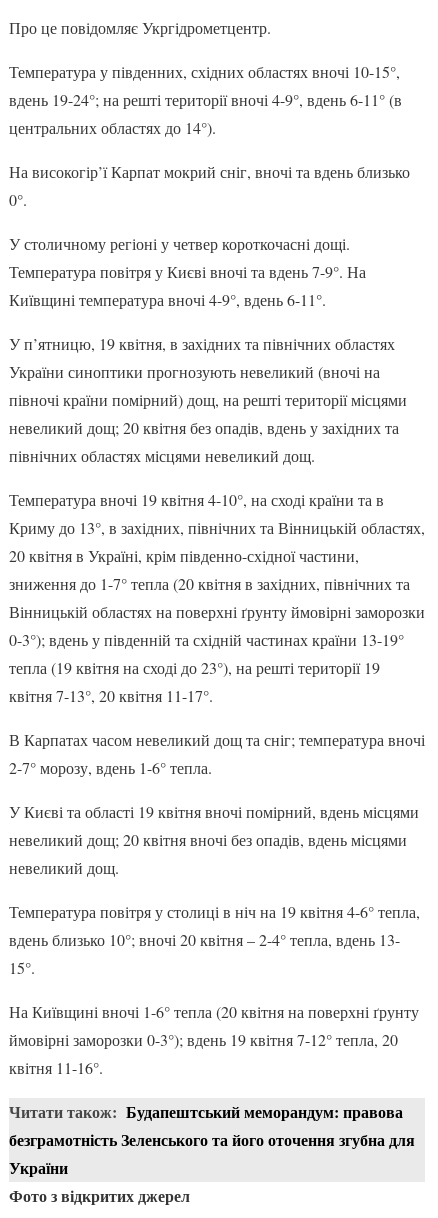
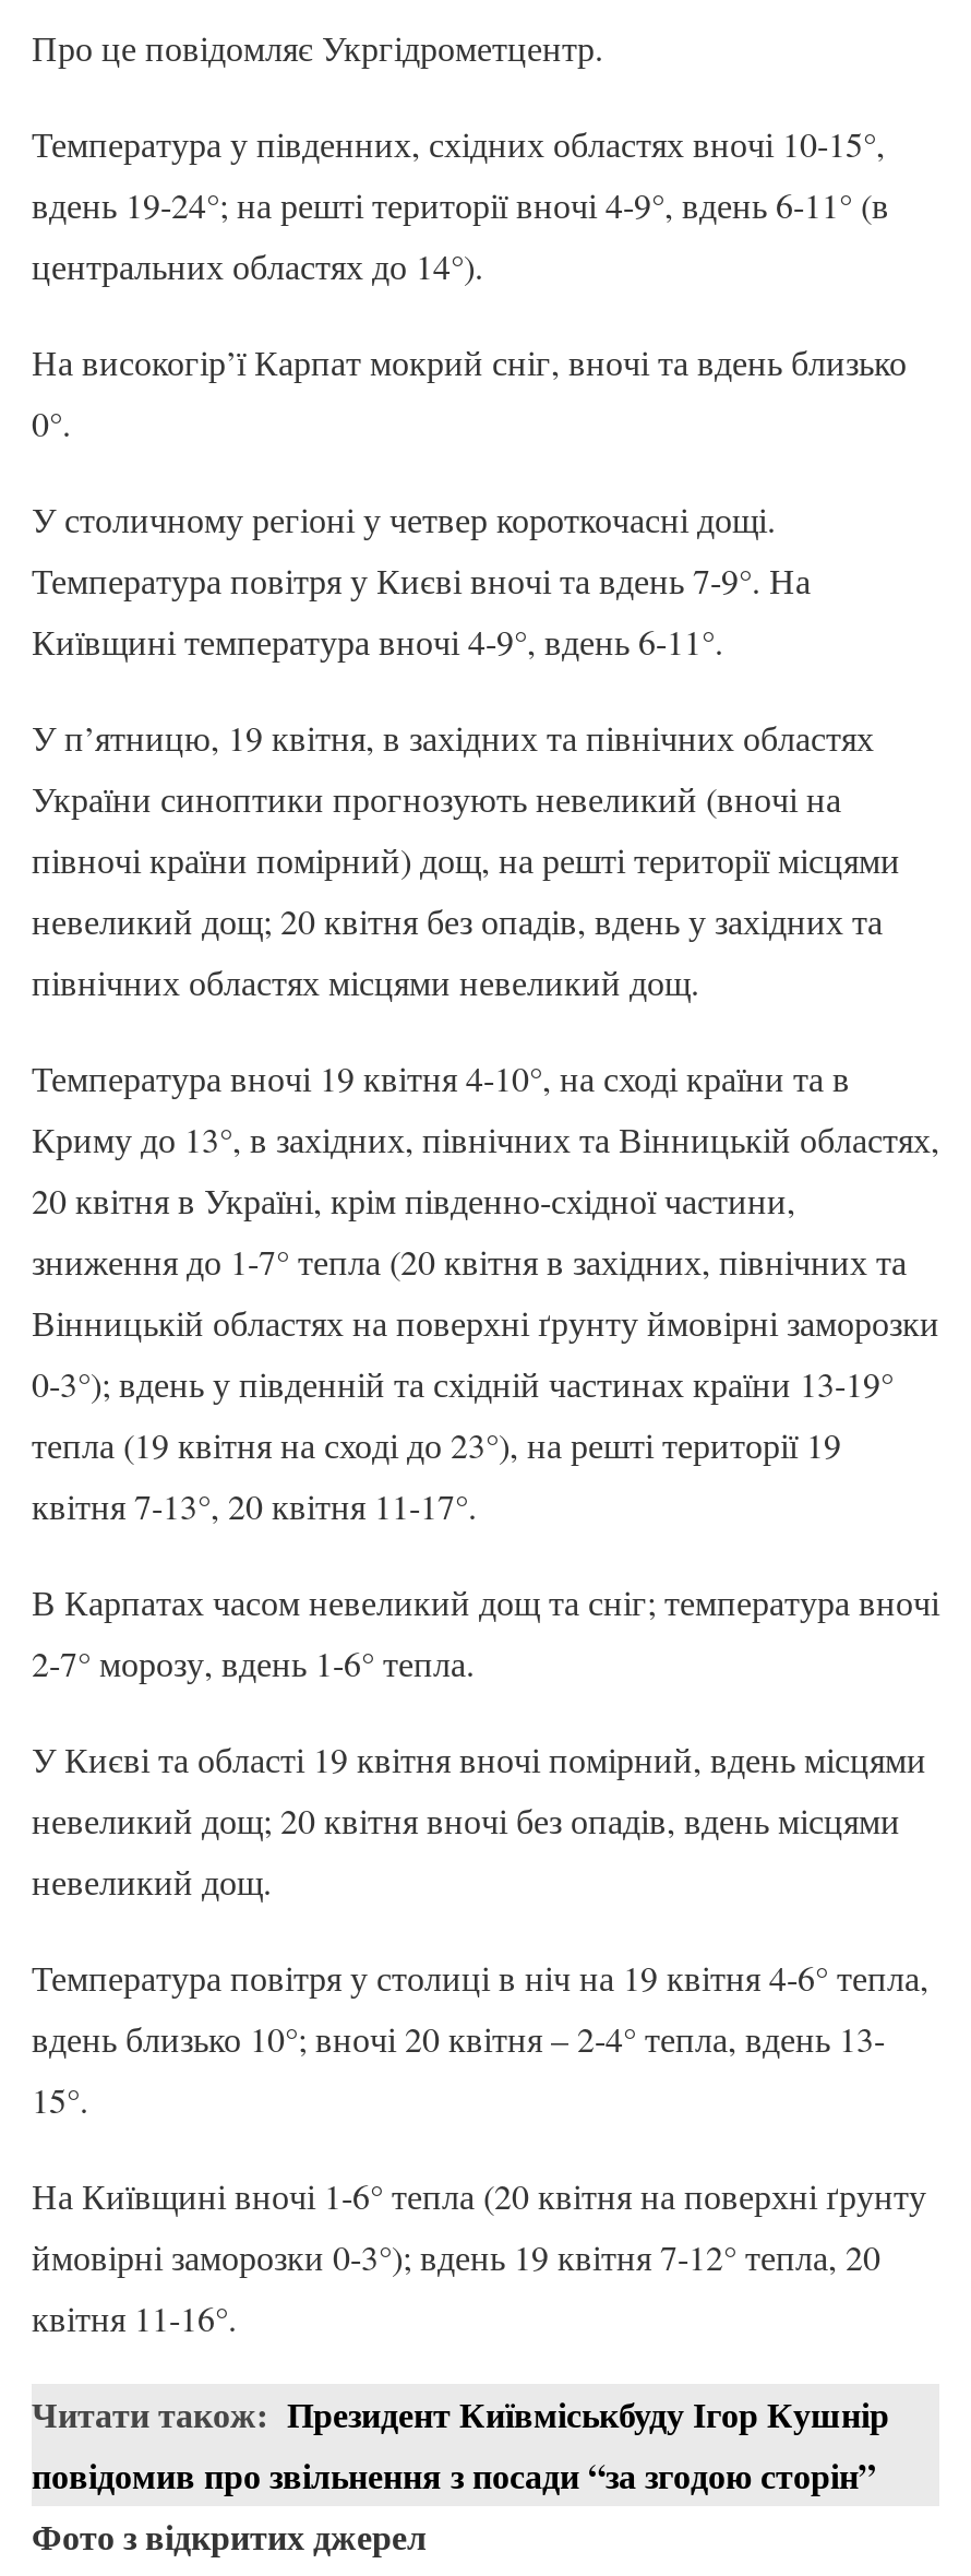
- Читати також: Будапештський меморандум: правова
- безграмотність Зеленського та його оточення згубна для
- України
+ Читати також: Президент Київміськбуду Ігор Кушнір
+ повідомив про звільнення з посади “за згодою сторін”
